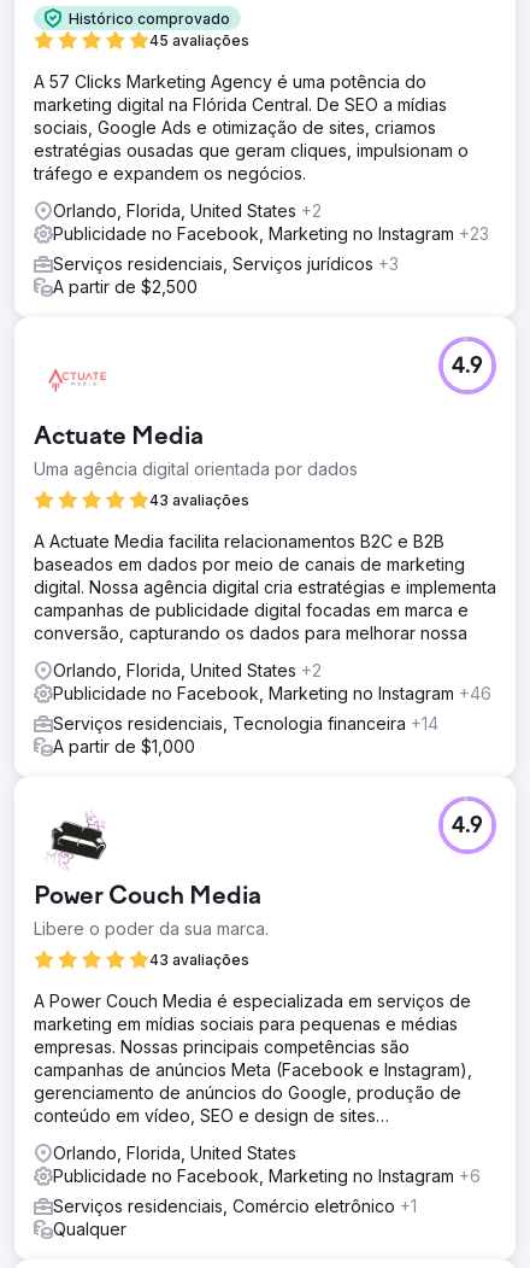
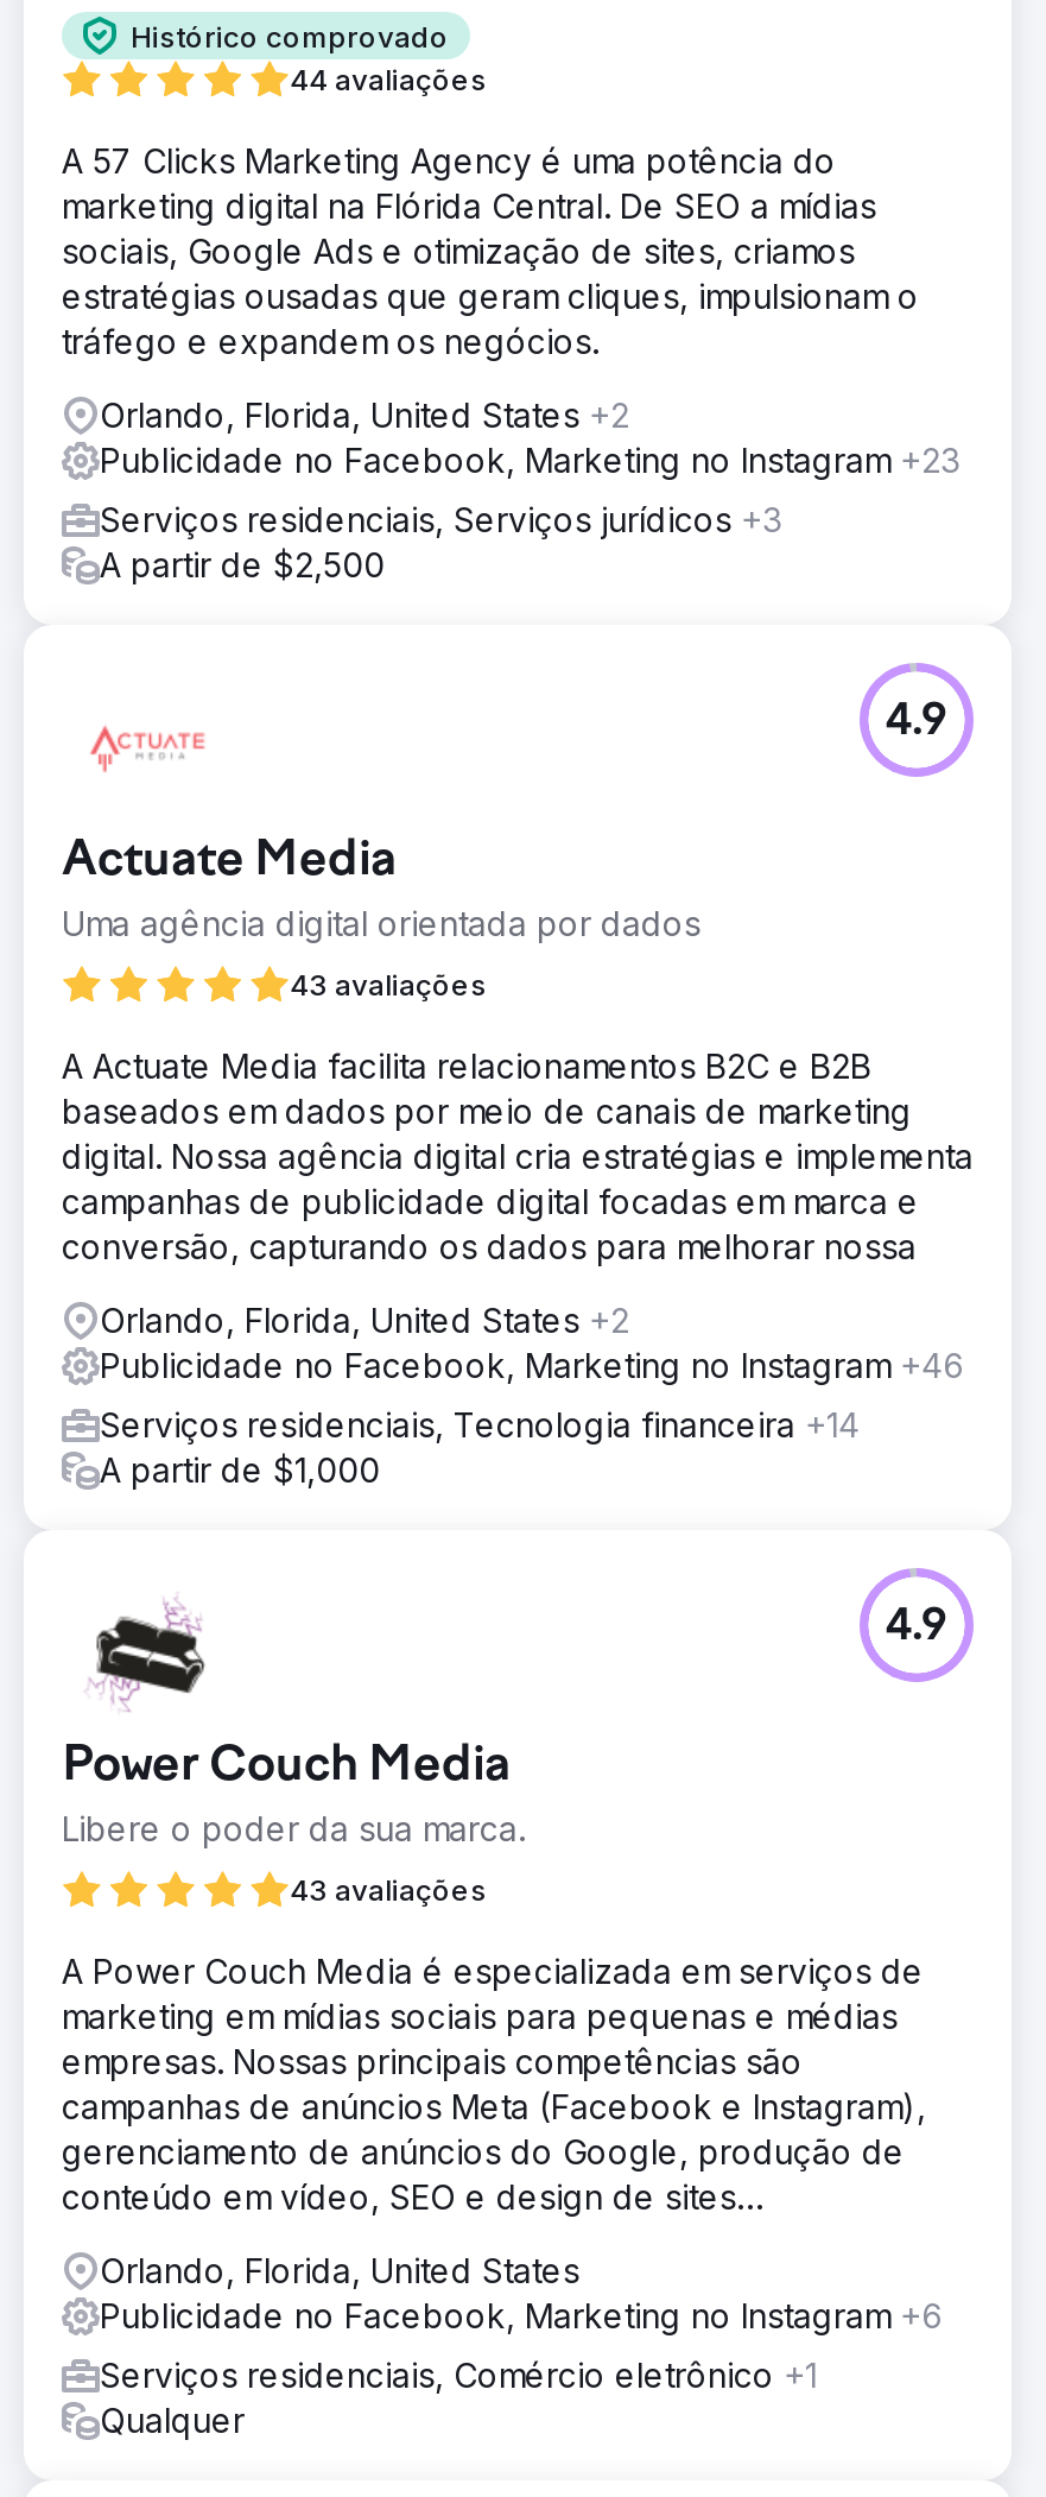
- 45 avaliações
+ 44 avaliações
